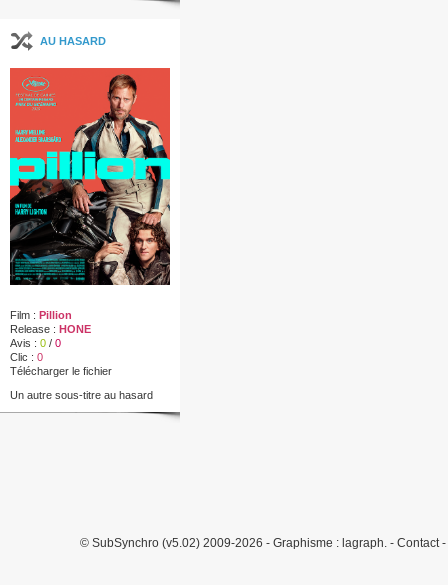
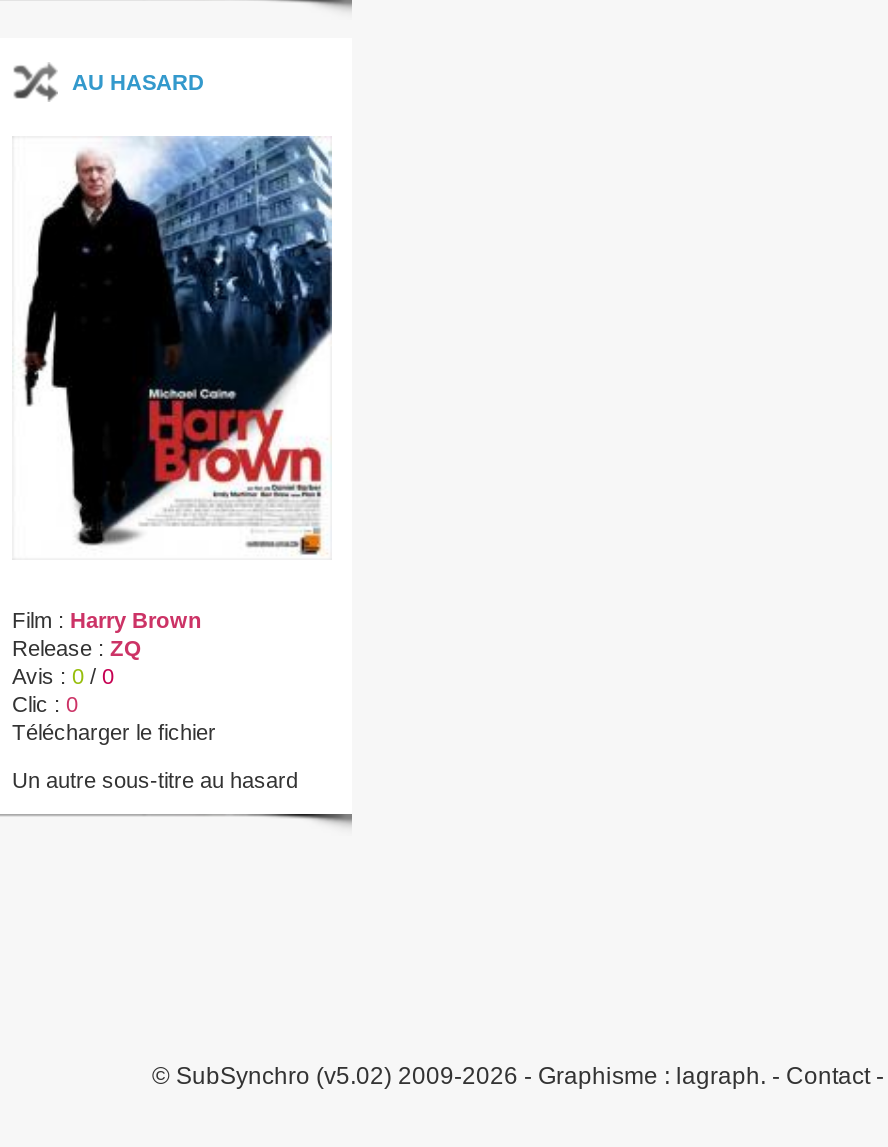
- [image]
- Film : Pillion
- Release : HONE
+ [image]
+ Film : Harry Brown
+ Release : ZQ
